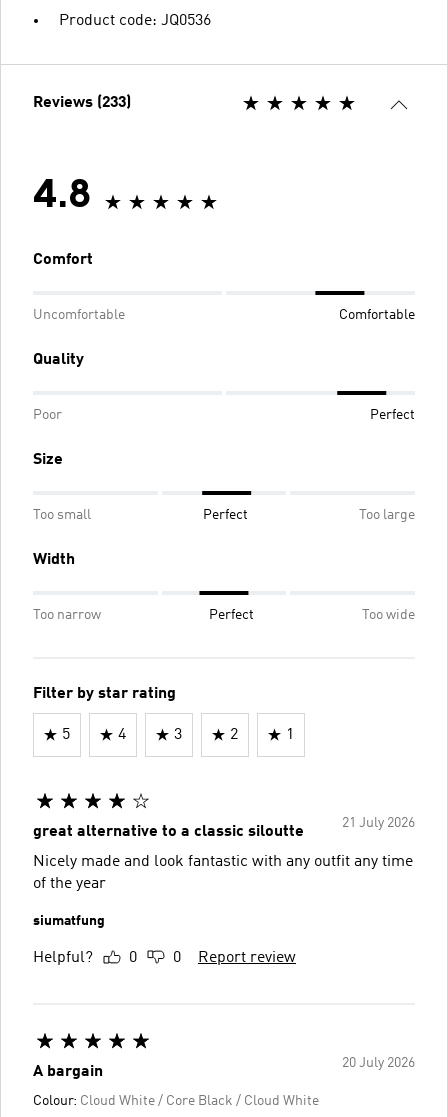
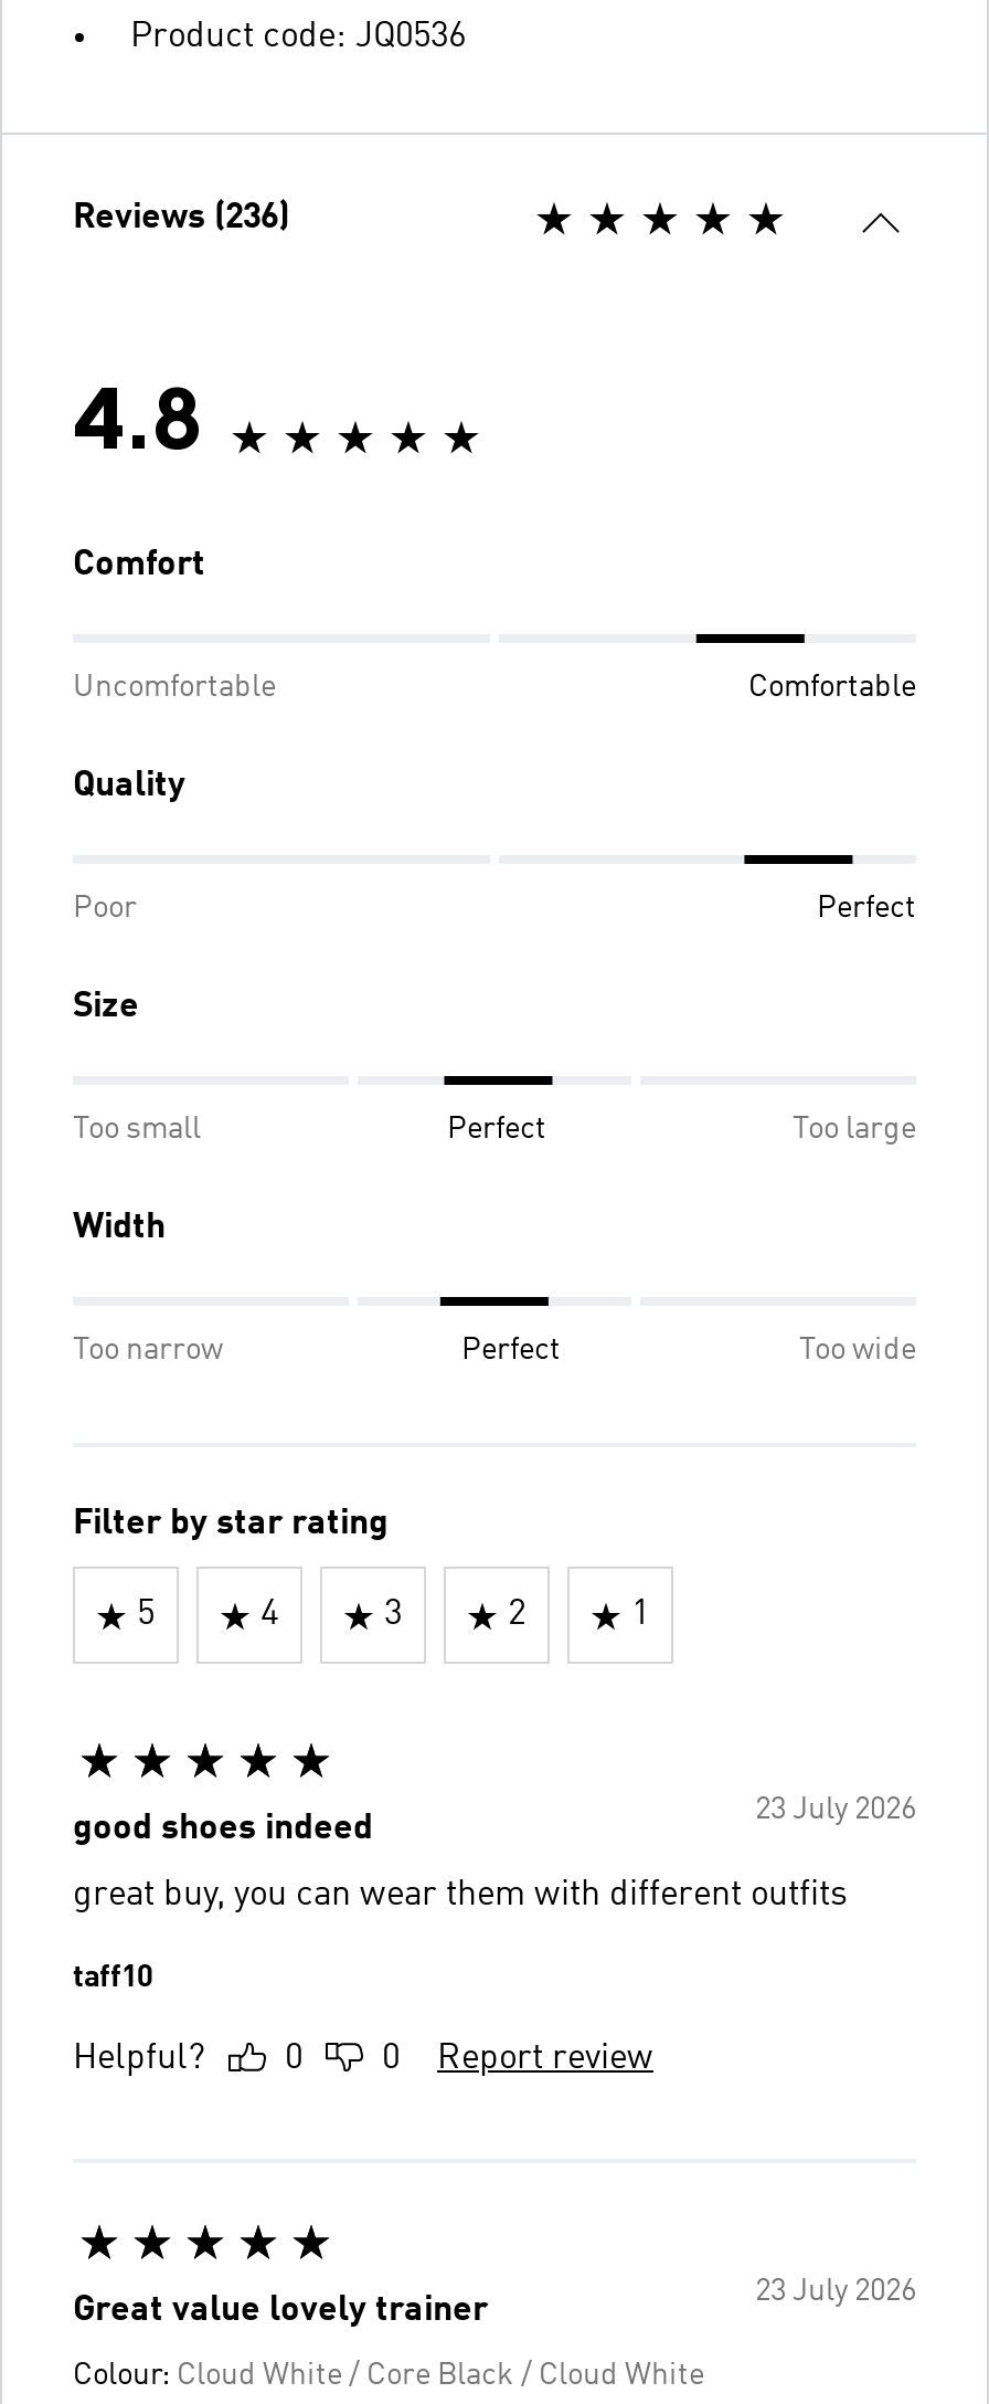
- Reviews (233)
+ Reviews (236)

- 21 July 2026
- great alternative to a classic siloutte
+ 23 July 2026
+ good shoes indeed

- Nicely made and look fantastic with any outfit any time
- of the year
+ great buy, you can wear them with different outfits

- siumatfung
+ taff10

- 20 July 2026
- A bargain
+ 23 July 2026
+ Great value lovely trainer
